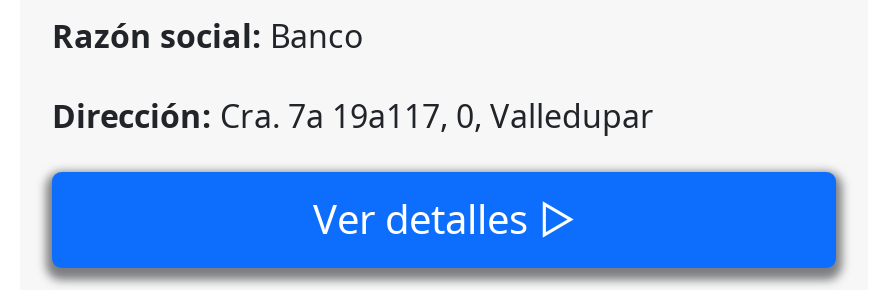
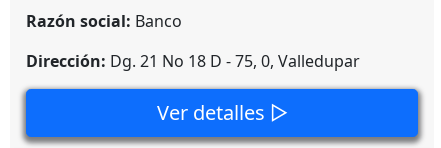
- Dirección: Cra. 7a 19a117, 0, Valledupar
+ Dirección: Dg. 21 No 18 D - 75, 0, Valledupar
